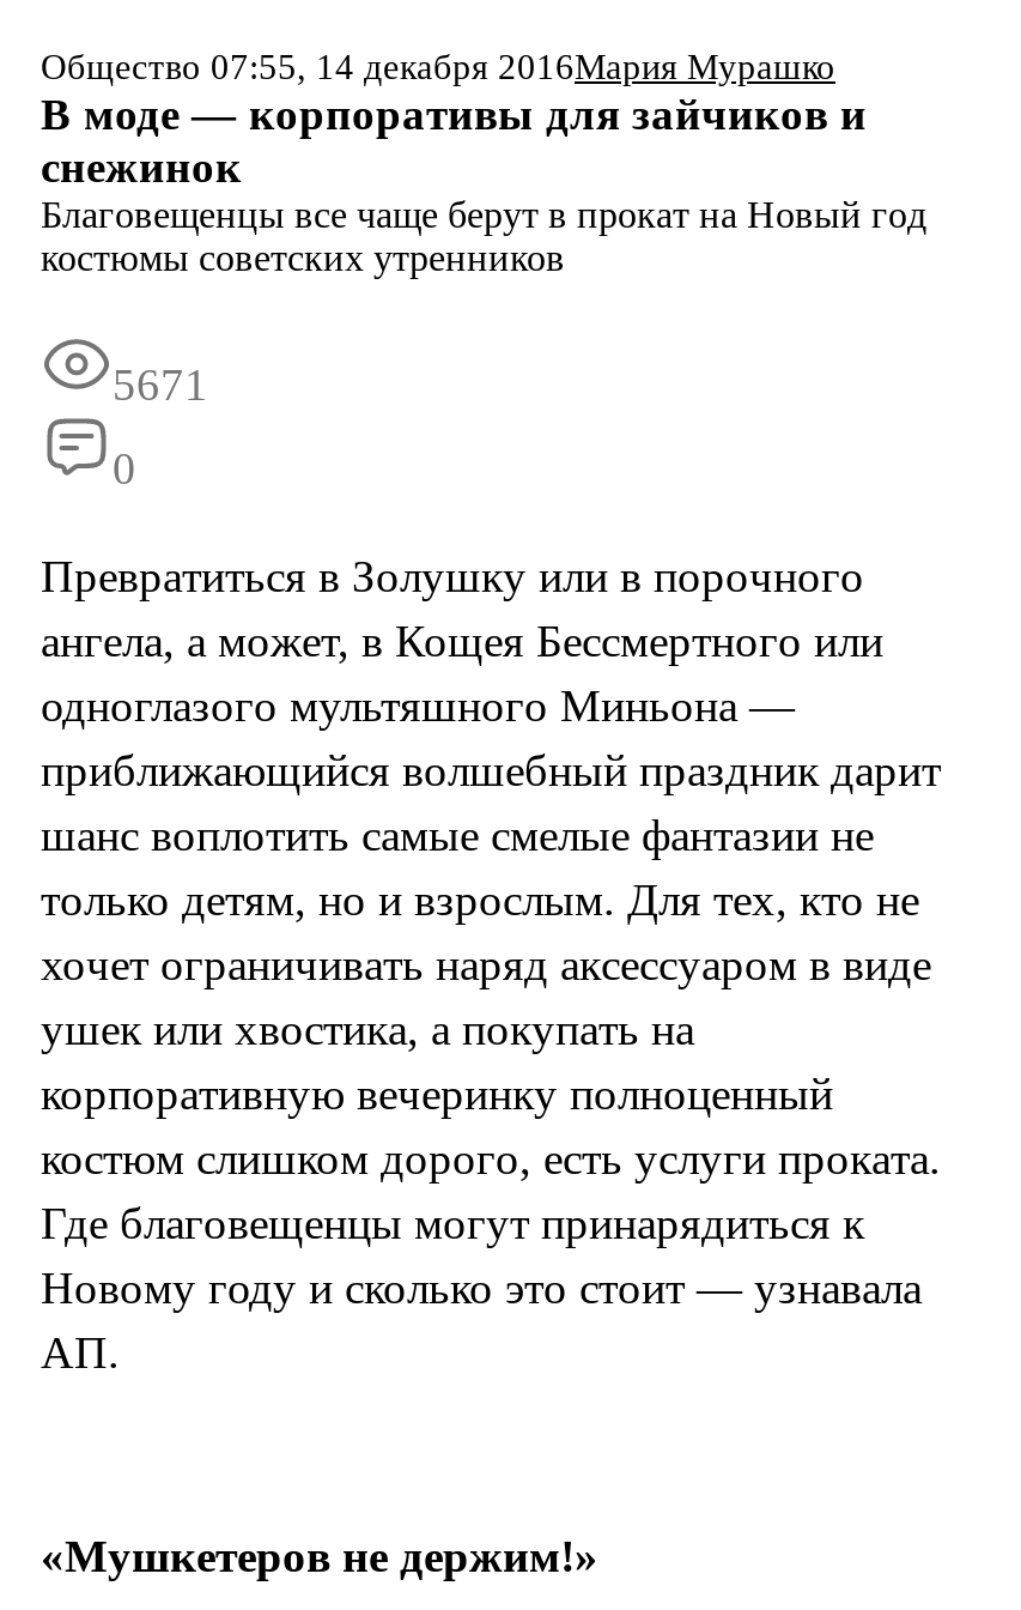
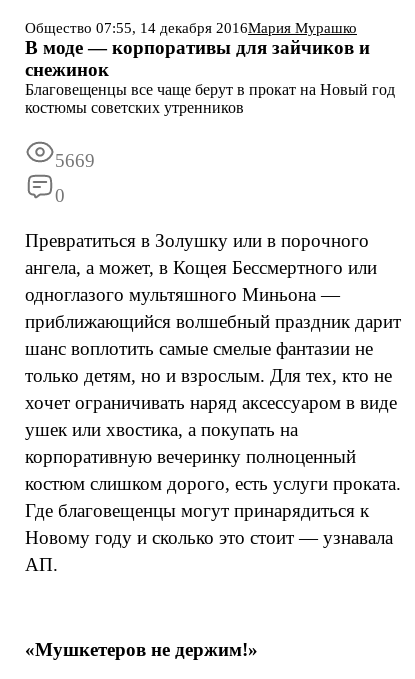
- 5671
+ 5669
